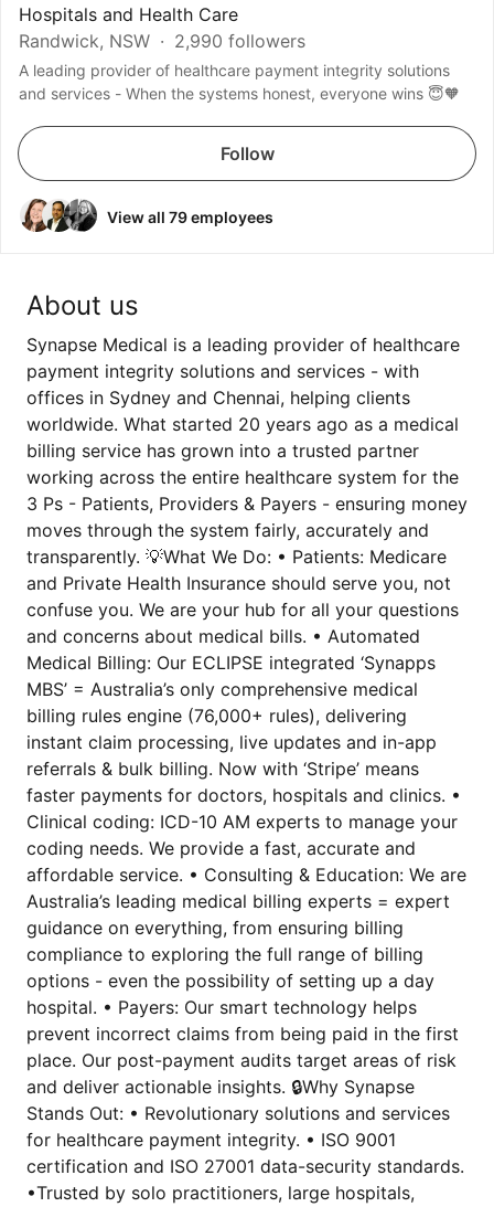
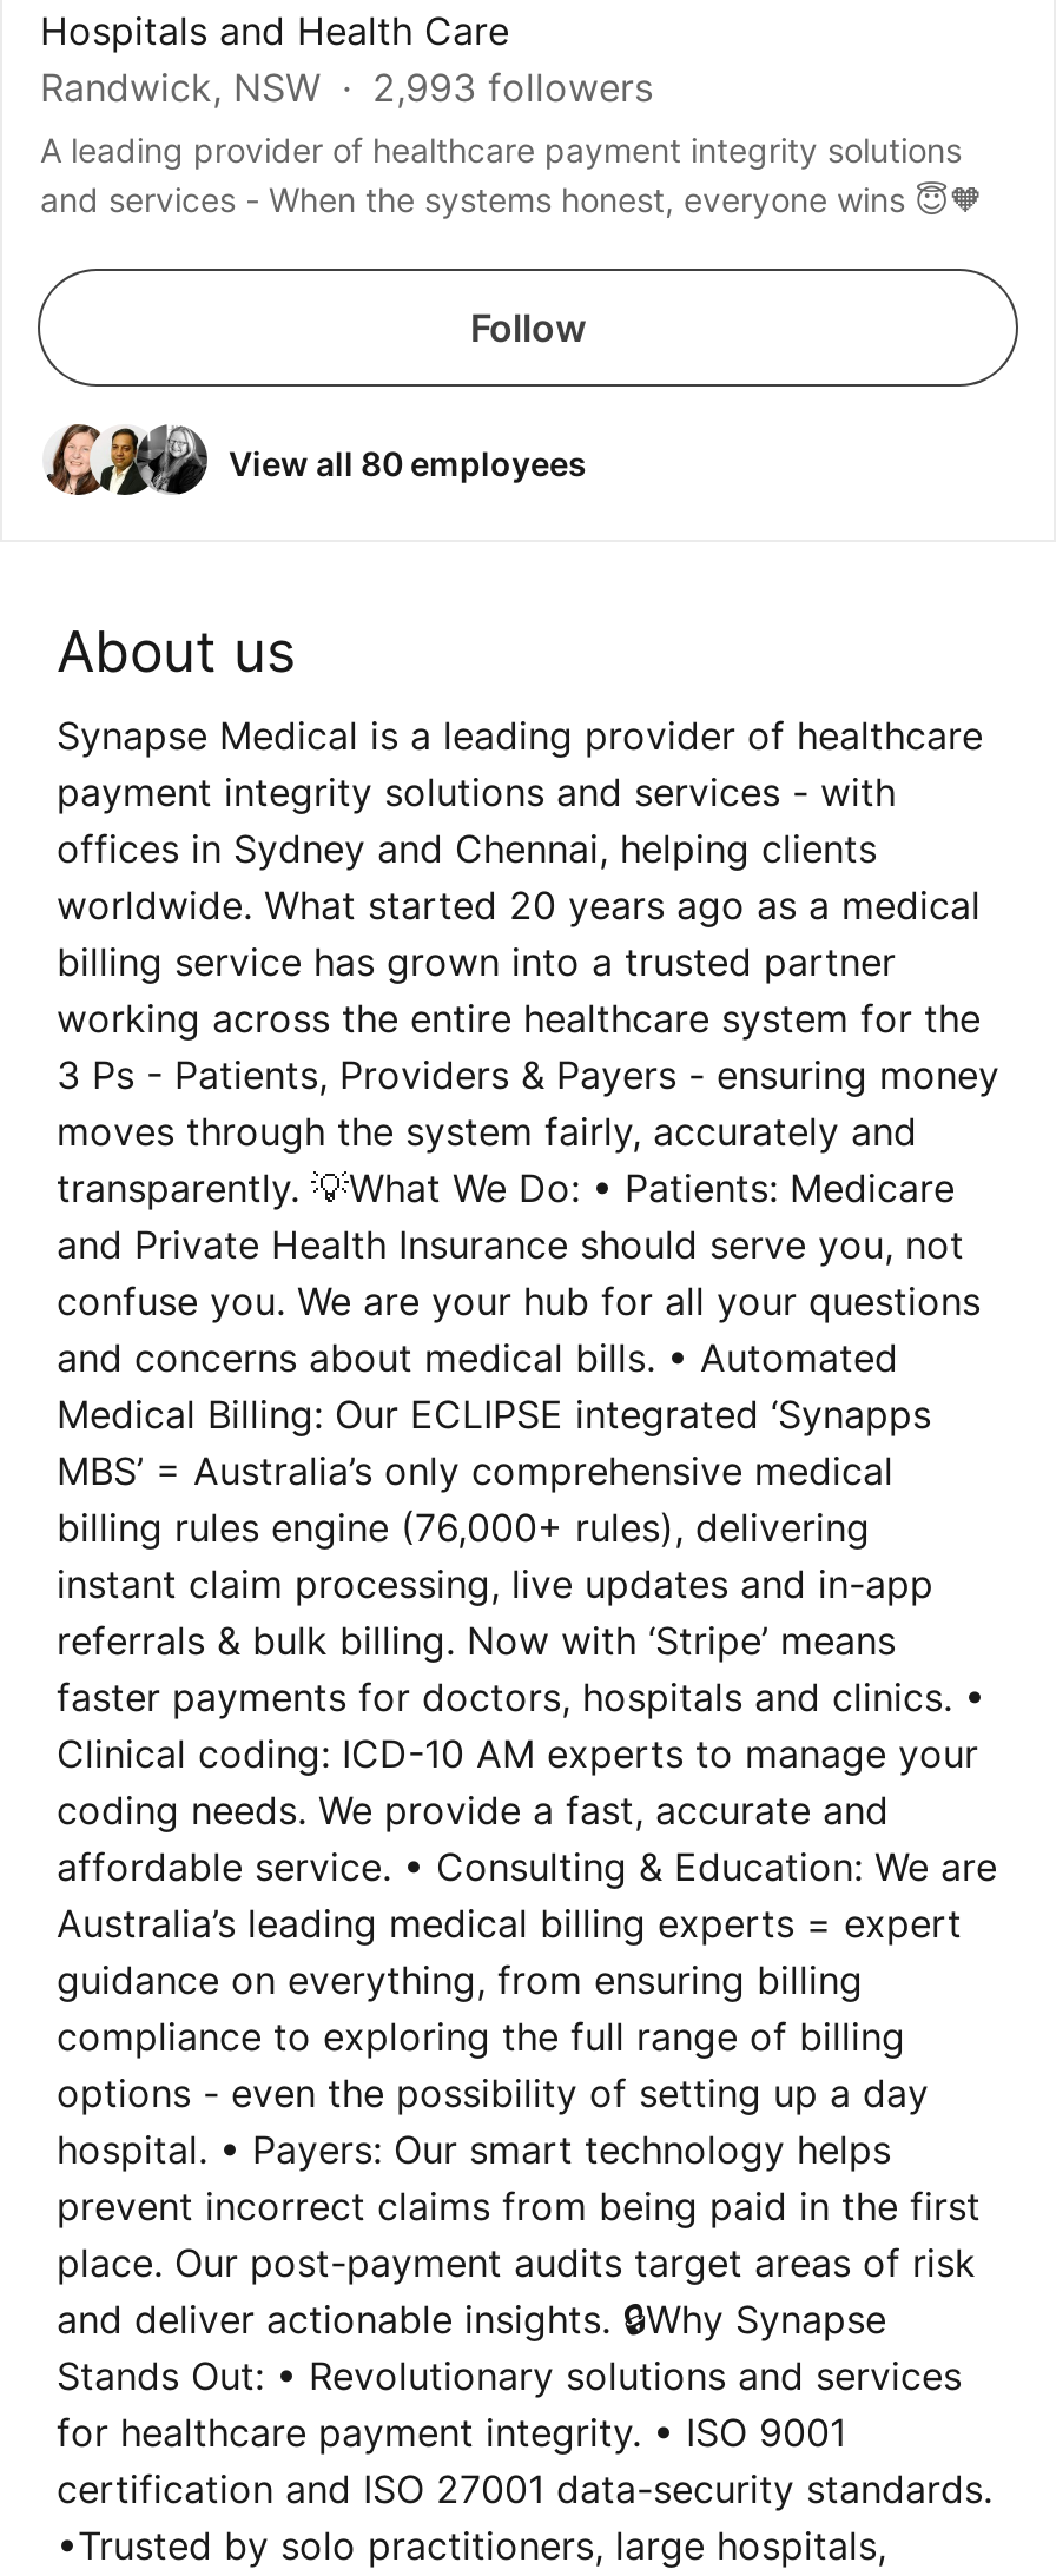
- Randwick, NSW 2,990 followers
+ Randwick, NSW 2,993 followers

- View all 79 employees
+ View all 80 employees
